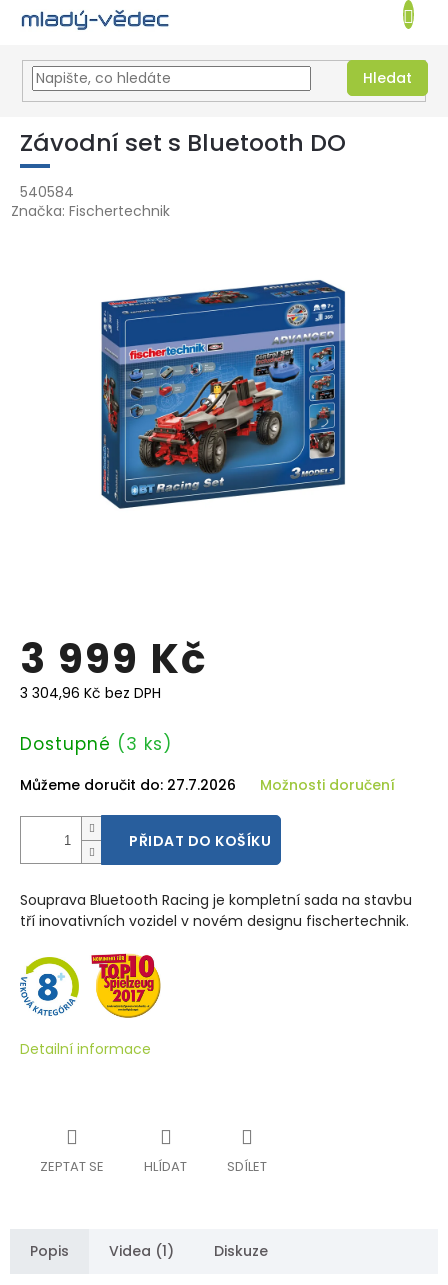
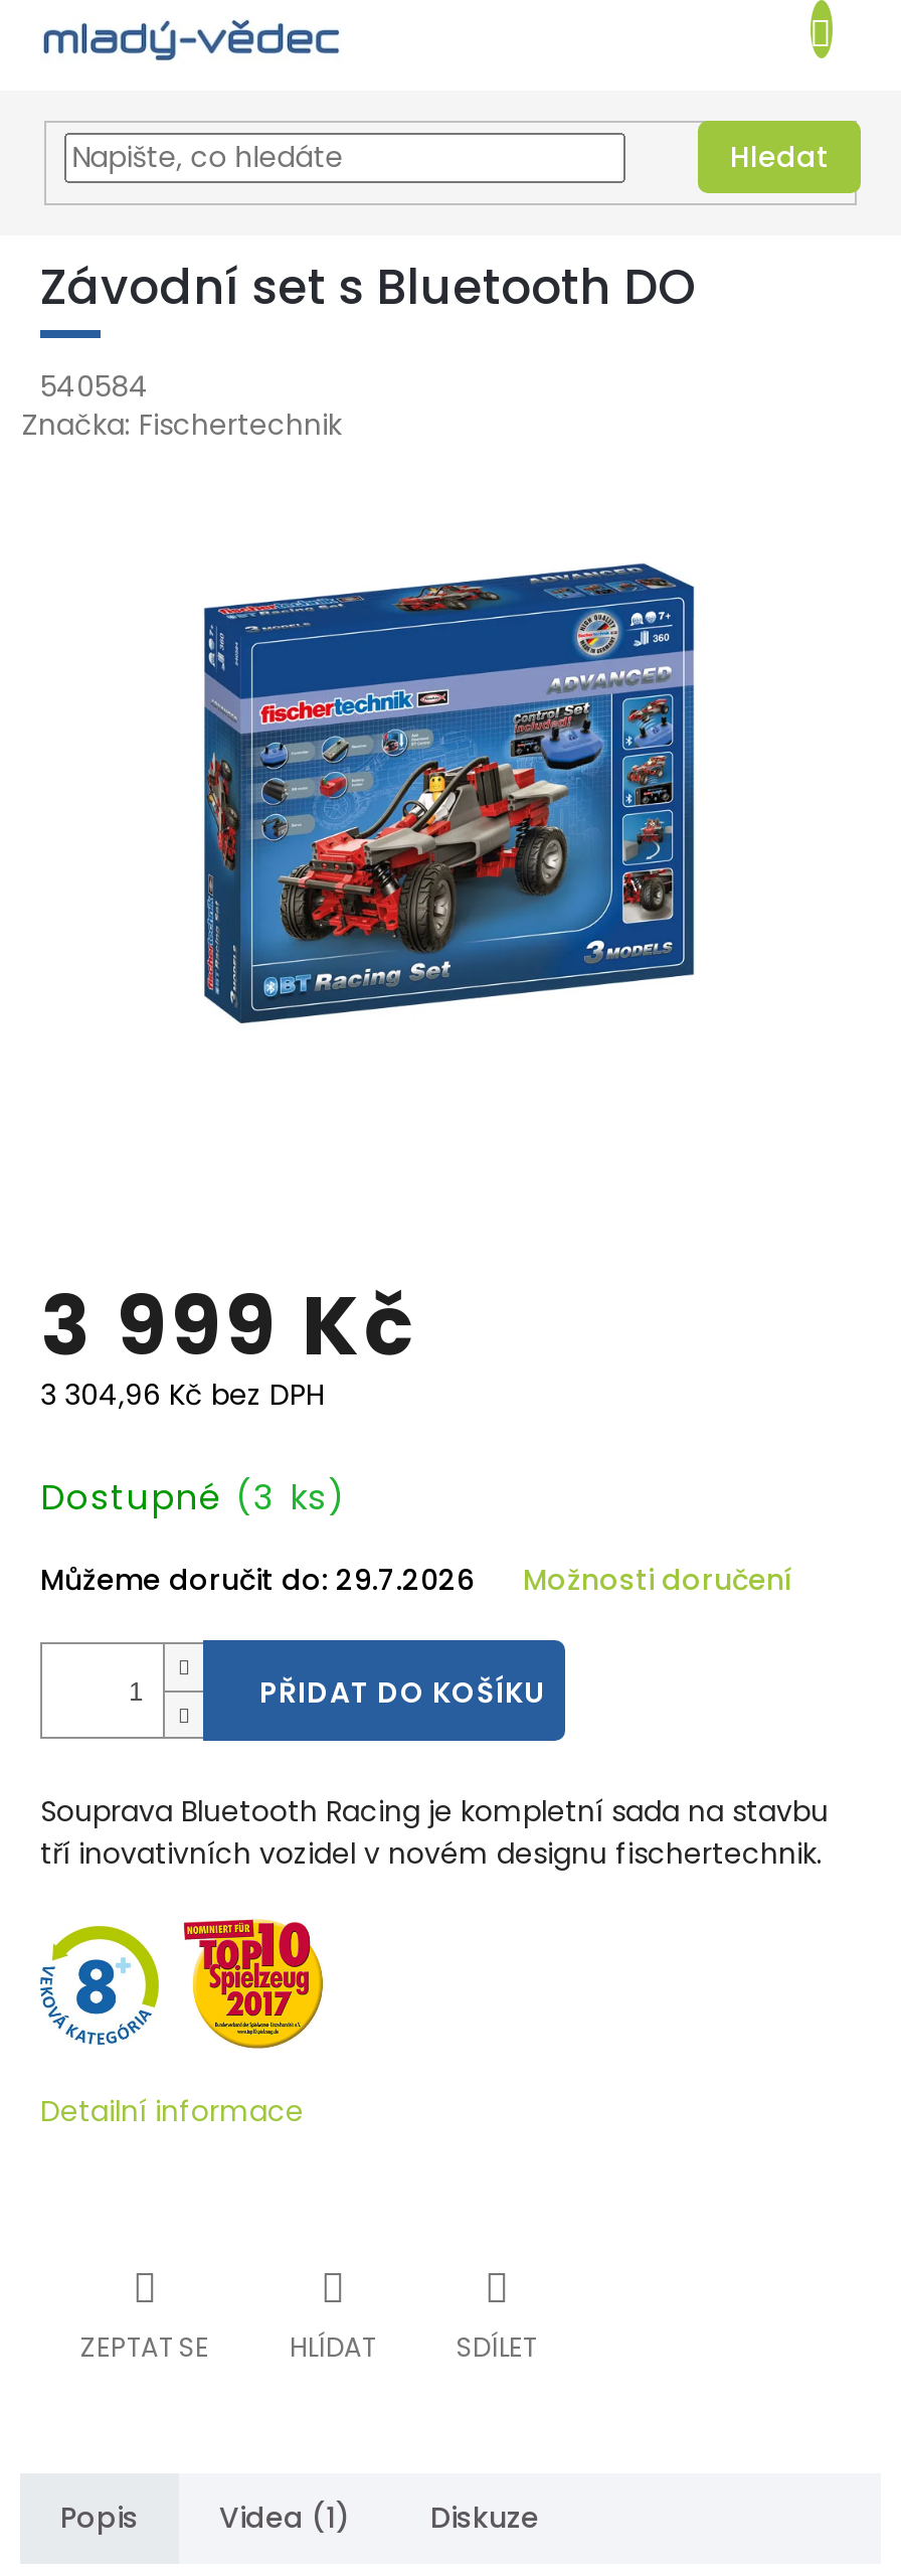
- Můžeme doručit do: 27.7.2026
+ Můžeme doručit do: 29.7.2026
